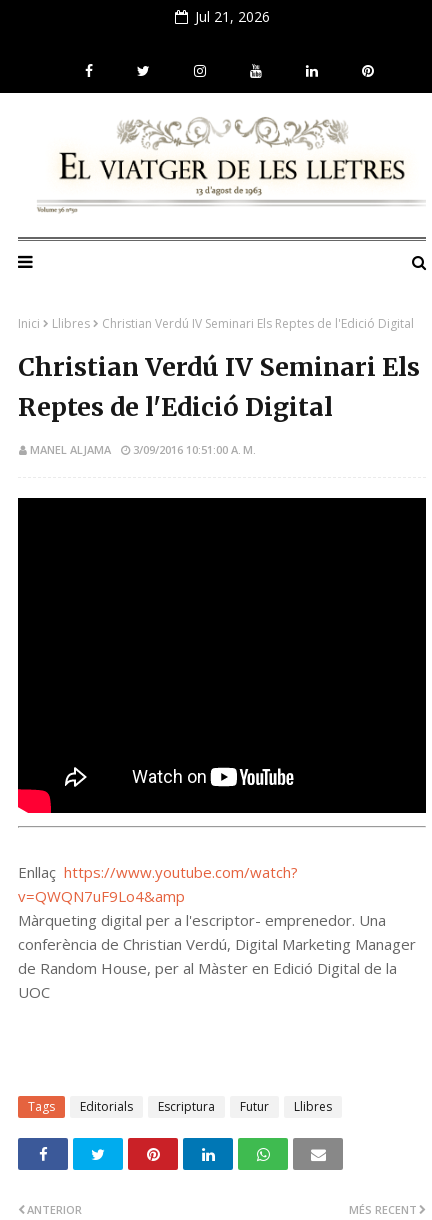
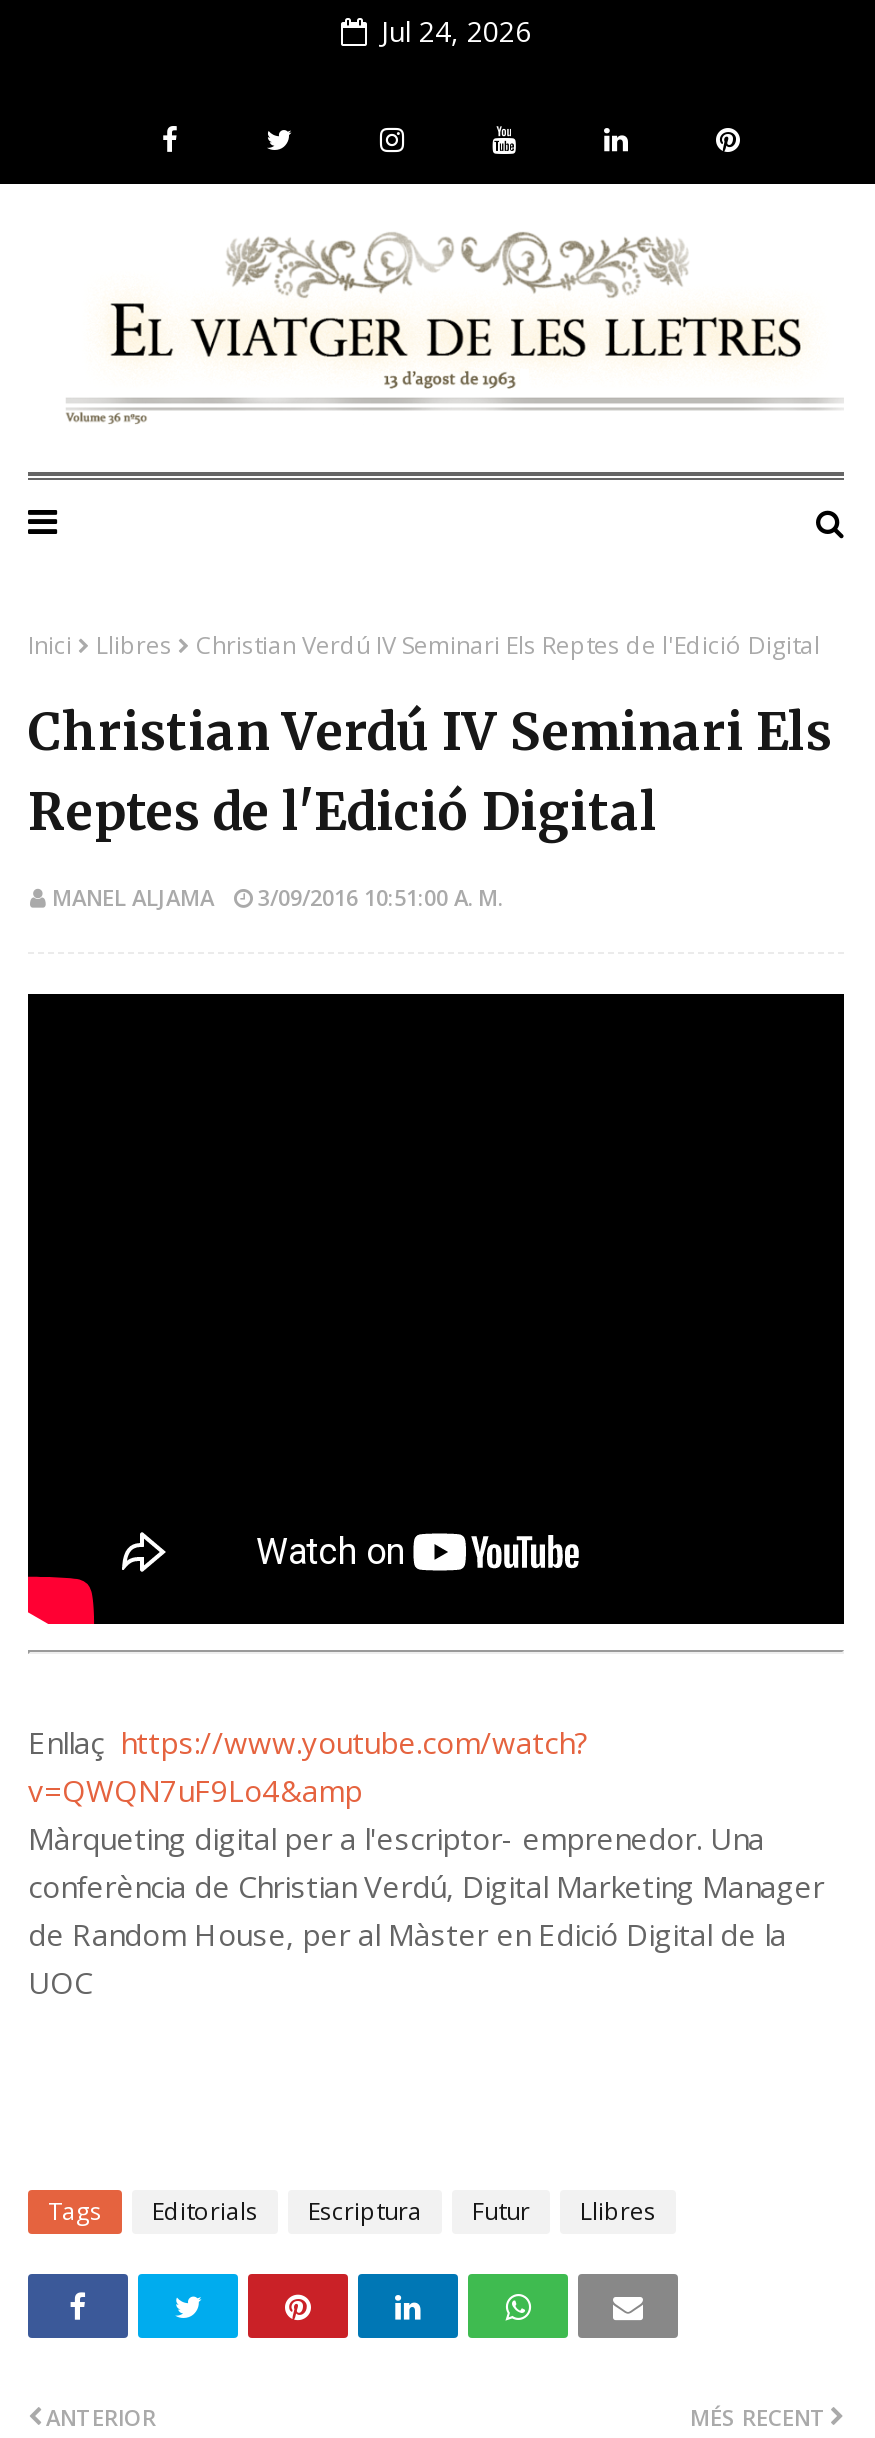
- Jul 21, 2026
+ Jul 24, 2026
